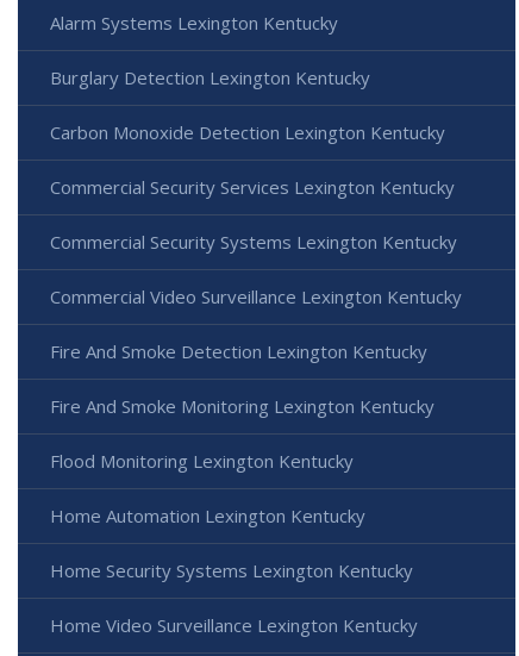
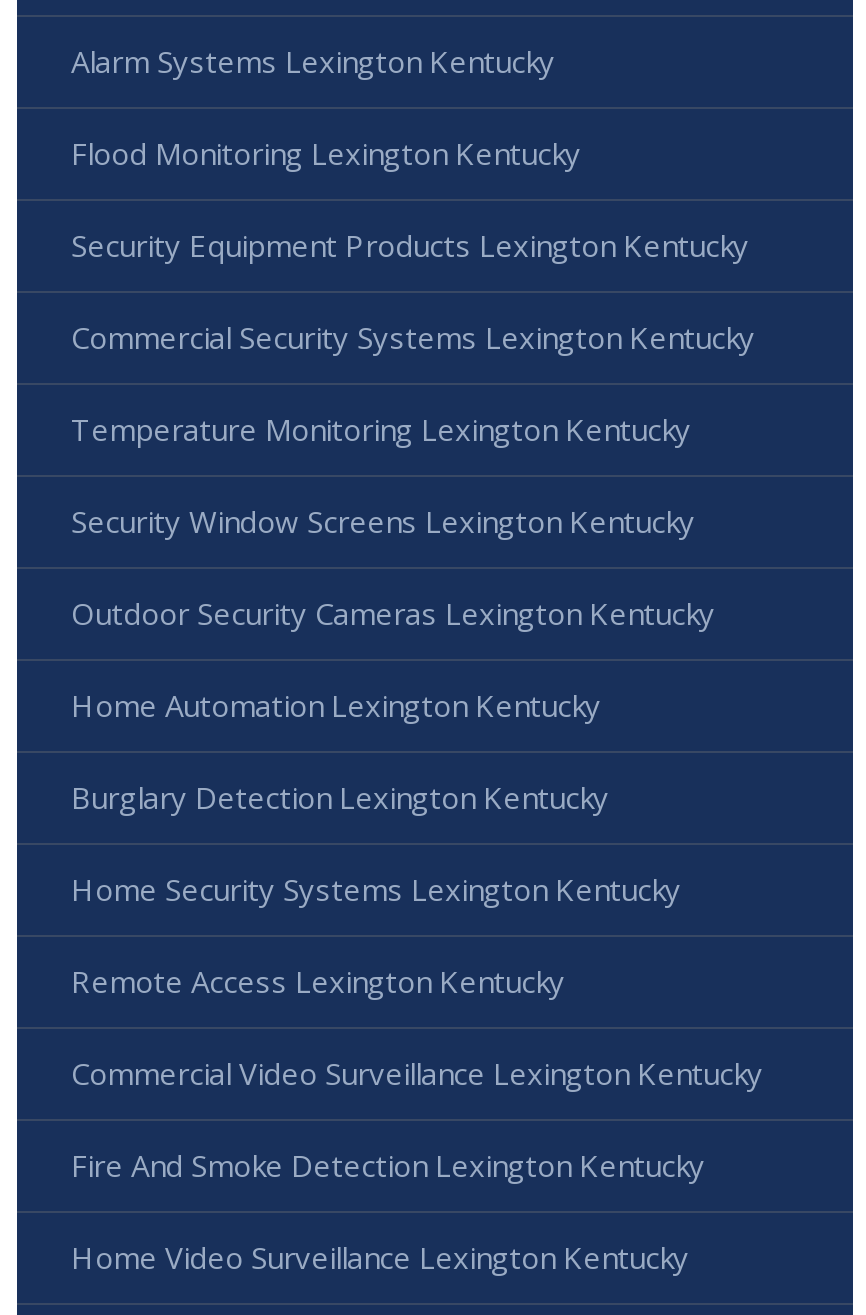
+ Security Equipment Products Lexington Kentucky
+ Temperature Monitoring Lexington Kentucky
+ Security Window Screens Lexington Kentucky
+ Outdoor Security Cameras Lexington Kentucky

moved down: Burglary Detection Lexington Kentucky

- Carbon Monoxide Detection Lexington Kentucky
- Commercial Security Services Lexington Kentucky
+ Remote Access Lexington Kentucky

moved up: Commercial Security Systems Lexington Kentucky

moved down: Commercial Video Surveillance Lexington Kentucky | Fire And Smoke Detection Lexington Kentucky

- Fire And Smoke Monitoring Lexington Kentucky

moved up: Flood Monitoring Lexington Kentucky | Home Automation Lexington Kentucky

moved up: Home Security Systems Lexington Kentucky
